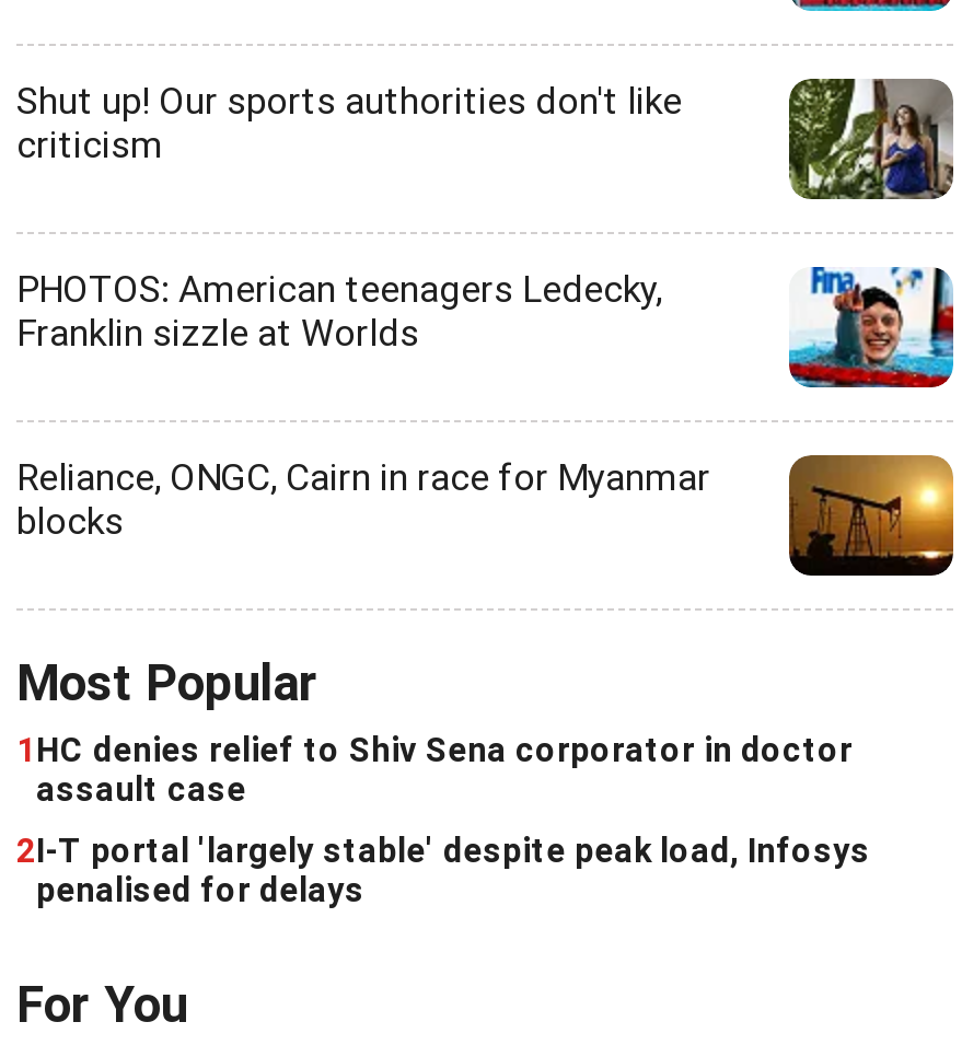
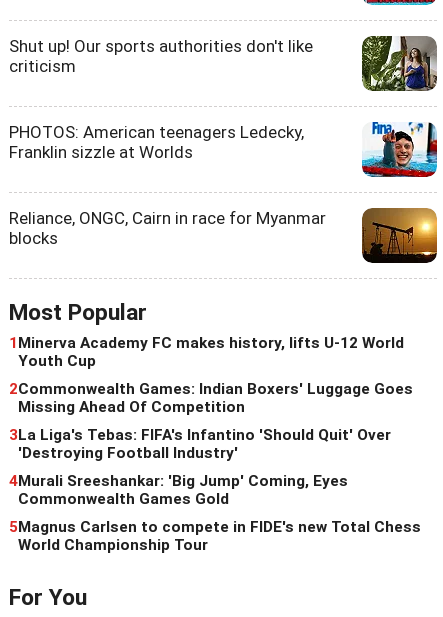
- 1 HC denies relief to Shiv Sena corporator in doctor
- assault case
- 2I-T portal 'largely stable' despite peak load, Infosys
- penalised for delays
+ 1 Minerva Academy FC makes history, lifts U-12 World
+ Youth Cup
+ 2Commonwealth Games: Indian Boxers' Luggage Goes
+ Missing Ahead Of Competition
+ 3La Liga's Tebas: FIFA's Infantino 'Should Quit' Over
+ 'Destroying Football Industry'
+ 4Murali Sreeshankar: 'Big Jump' Coming, Eyes
+ Commonwealth Games Gold
+ 5Magnus Carlsen to compete in FIDE's new Total Chess
+ World Championship Tour
